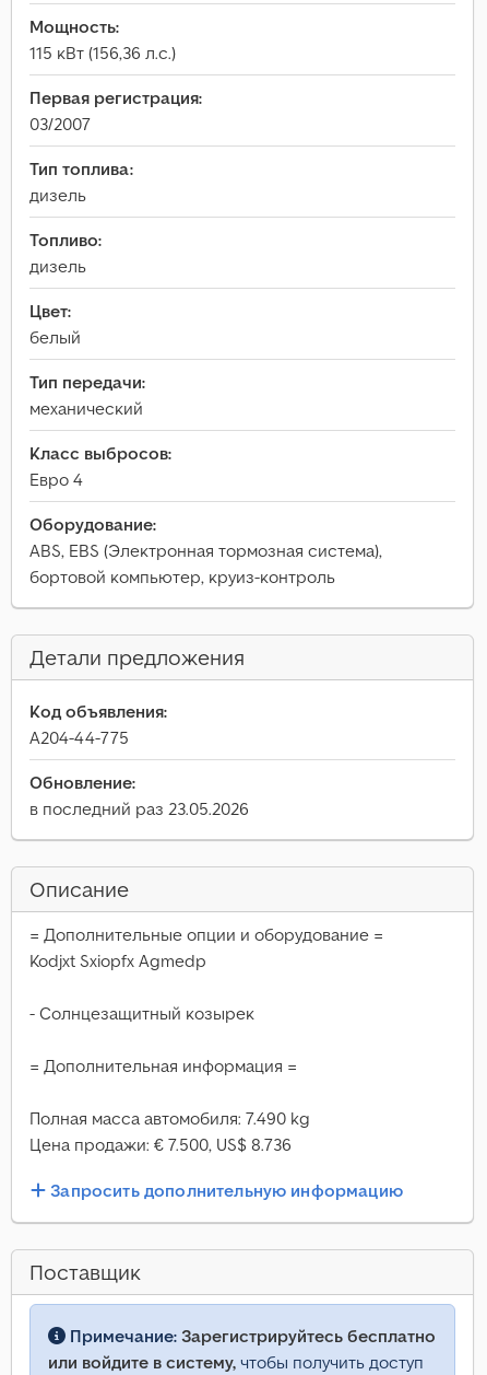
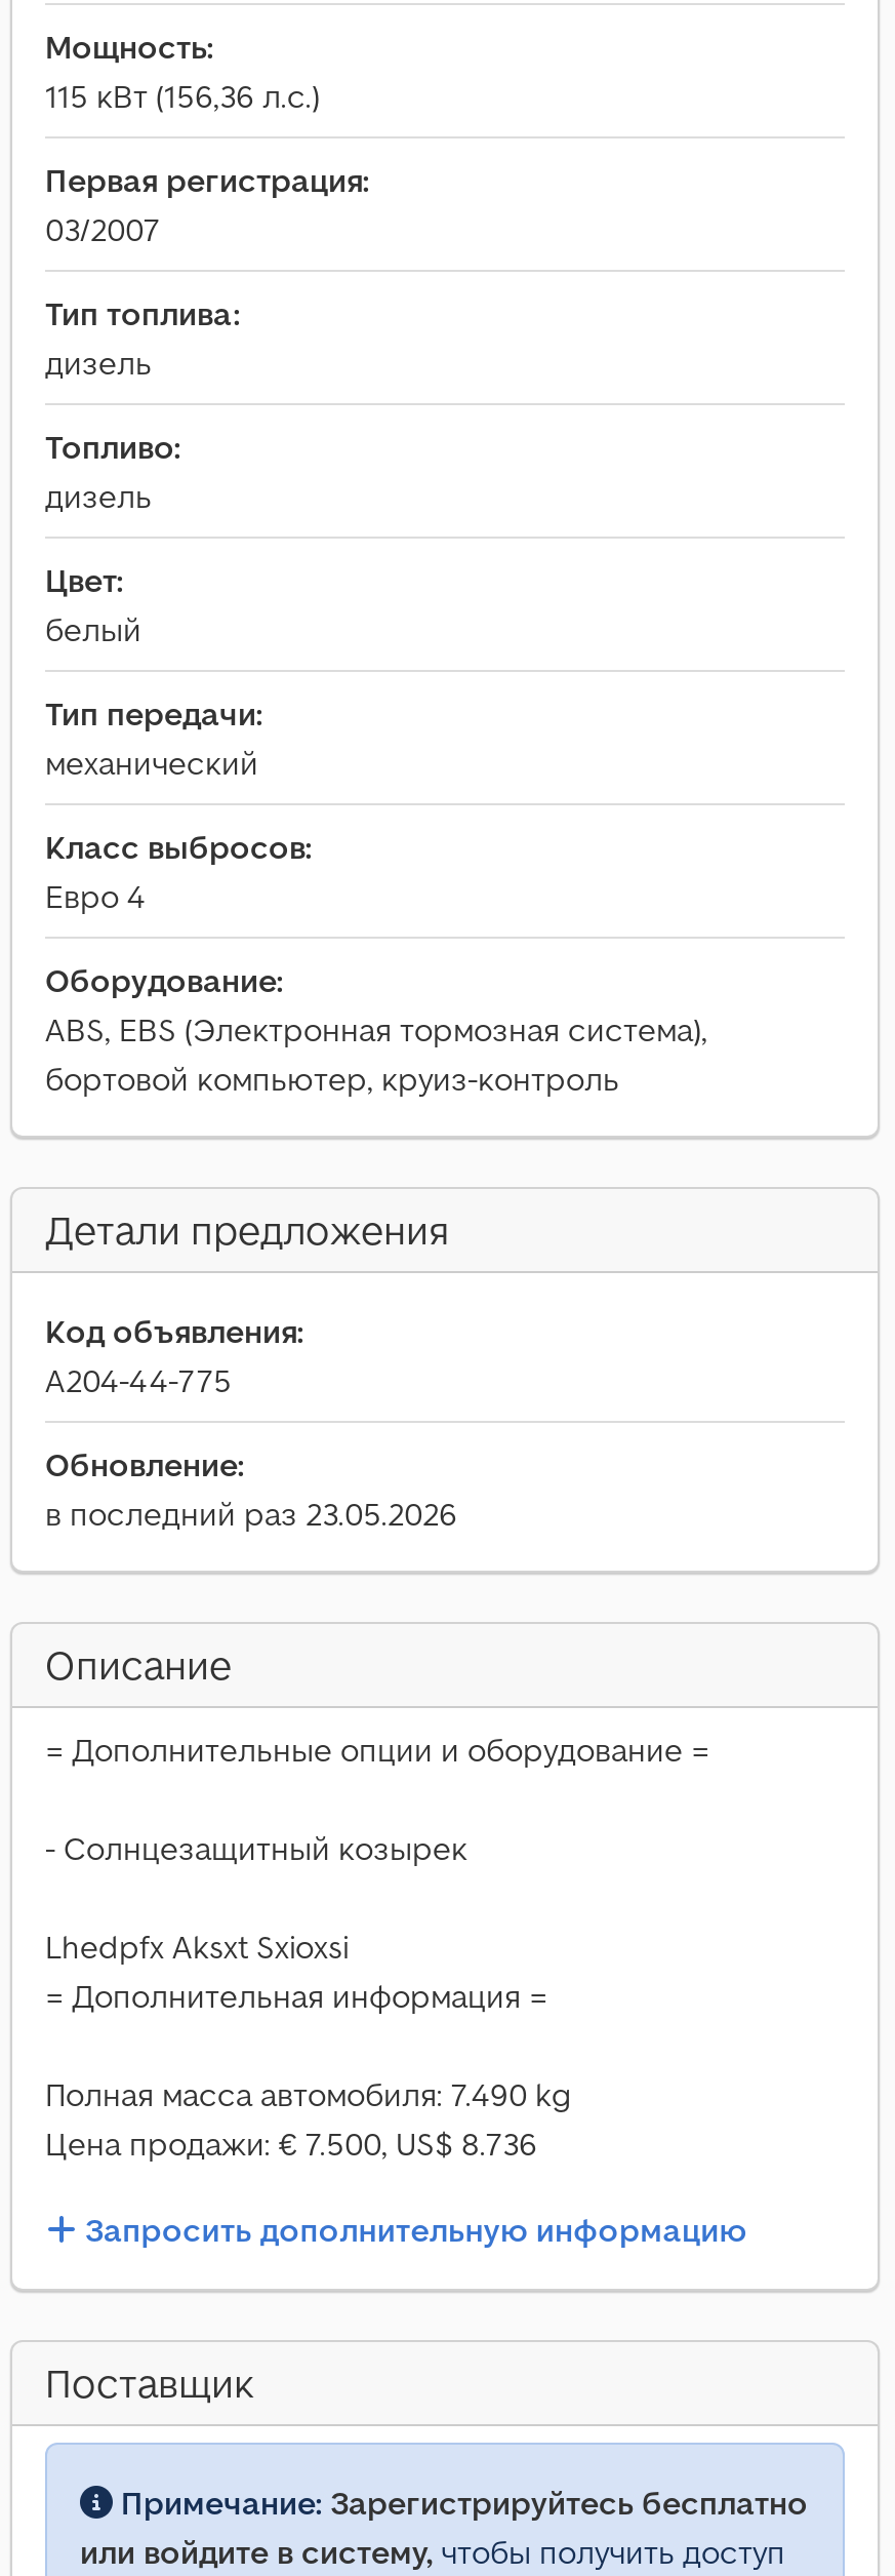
- Kodjxt Sxiopfx Agmedp

moved up: - Солнцезащитный козырек

+ Lhedpfx Aksxt Sxioxsi
